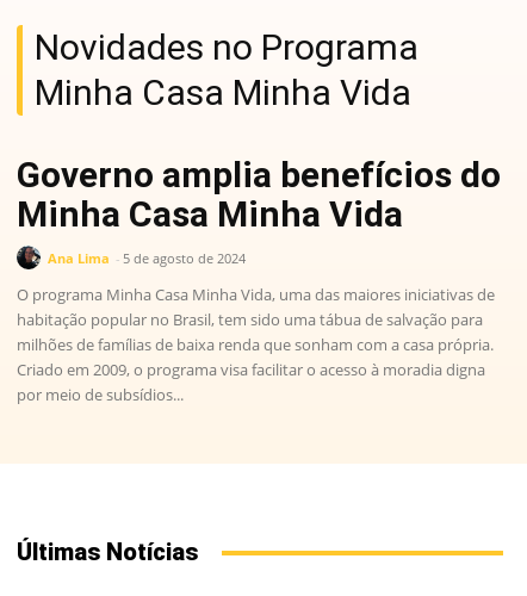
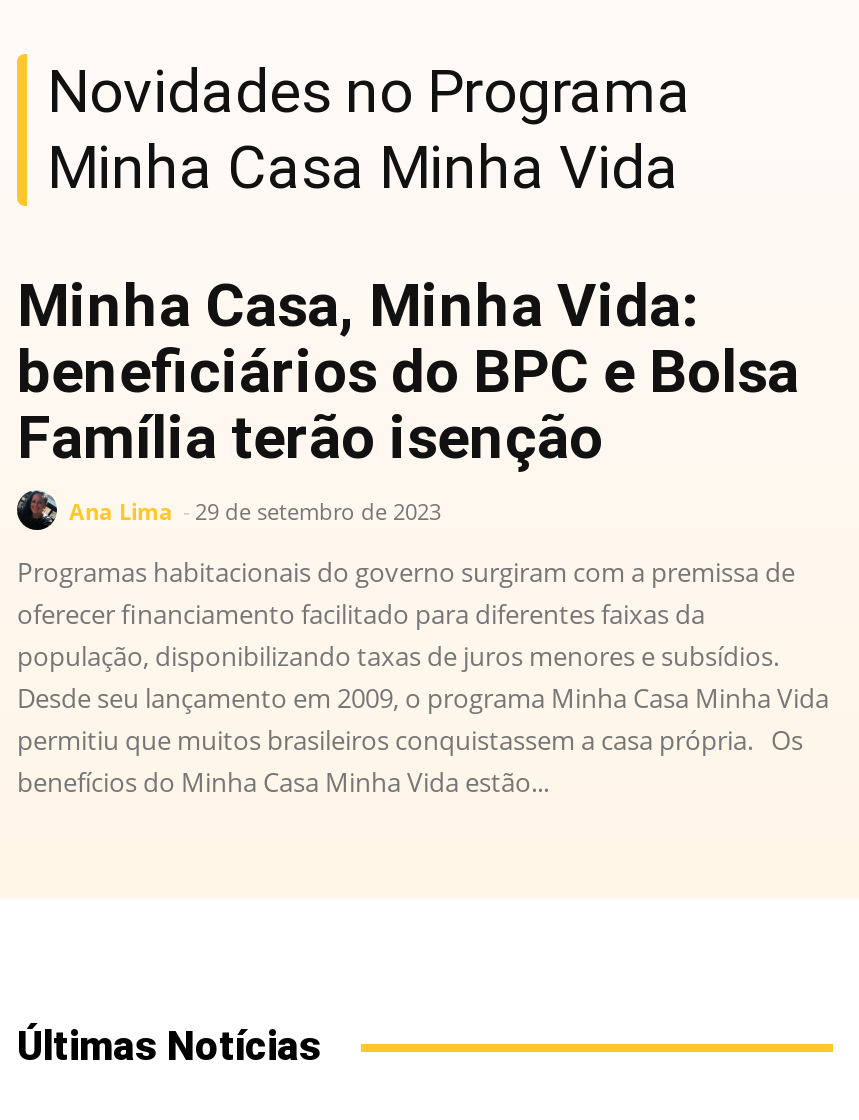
- Governo amplia benefícios do
- Minha Casa Minha Vida
- Ana Lima - 5 de agosto de 2024
+ Minha Casa, Minha Vida:
+ beneficiários do BPC e Bolsa
+ Família terão isenção
+ Ana Lima - 29 de setembro de 2023

- O programa Minha Casa Minha Vida, uma das maiores iniciativas de
- habitação popular no Brasil, tem sido uma tábua de salvação para
- milhões de famílias de baixa renda que sonham com a casa própria.
- Criado em 2009, o programa visa facilitar o acesso à moradia digna
- por meio de subsídios...
+ Programas habitacionais do governo surgiram com a premissa de
+ oferecer financiamento facilitado para diferentes faixas da
+ população, disponibilizando taxas de juros menores e subsídios.
+ Desde seu lançamento em 2009, o programa Minha Casa Minha Vida
+ permitiu que muitos brasileiros conquistassem a casa própria. Os
+ benefícios do Minha Casa Minha Vida estão...
